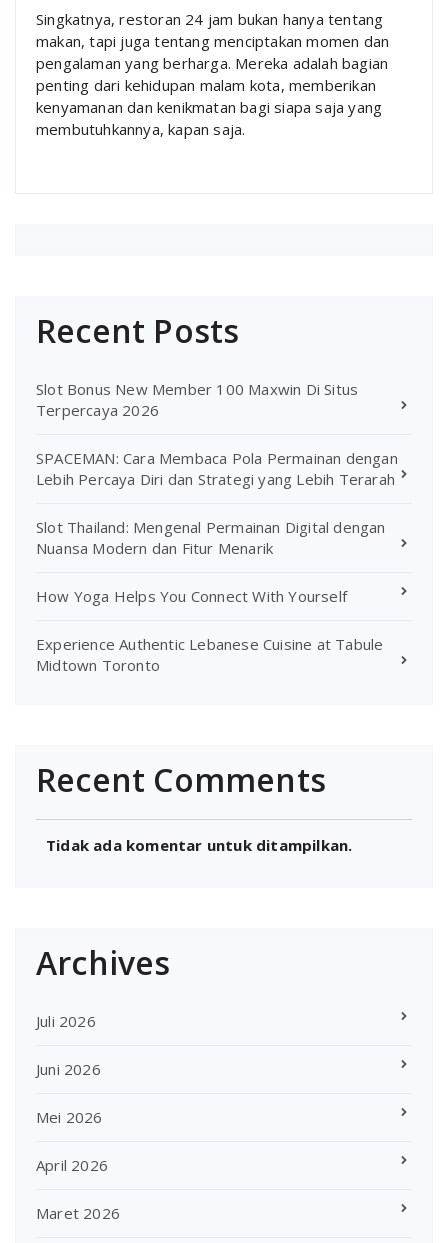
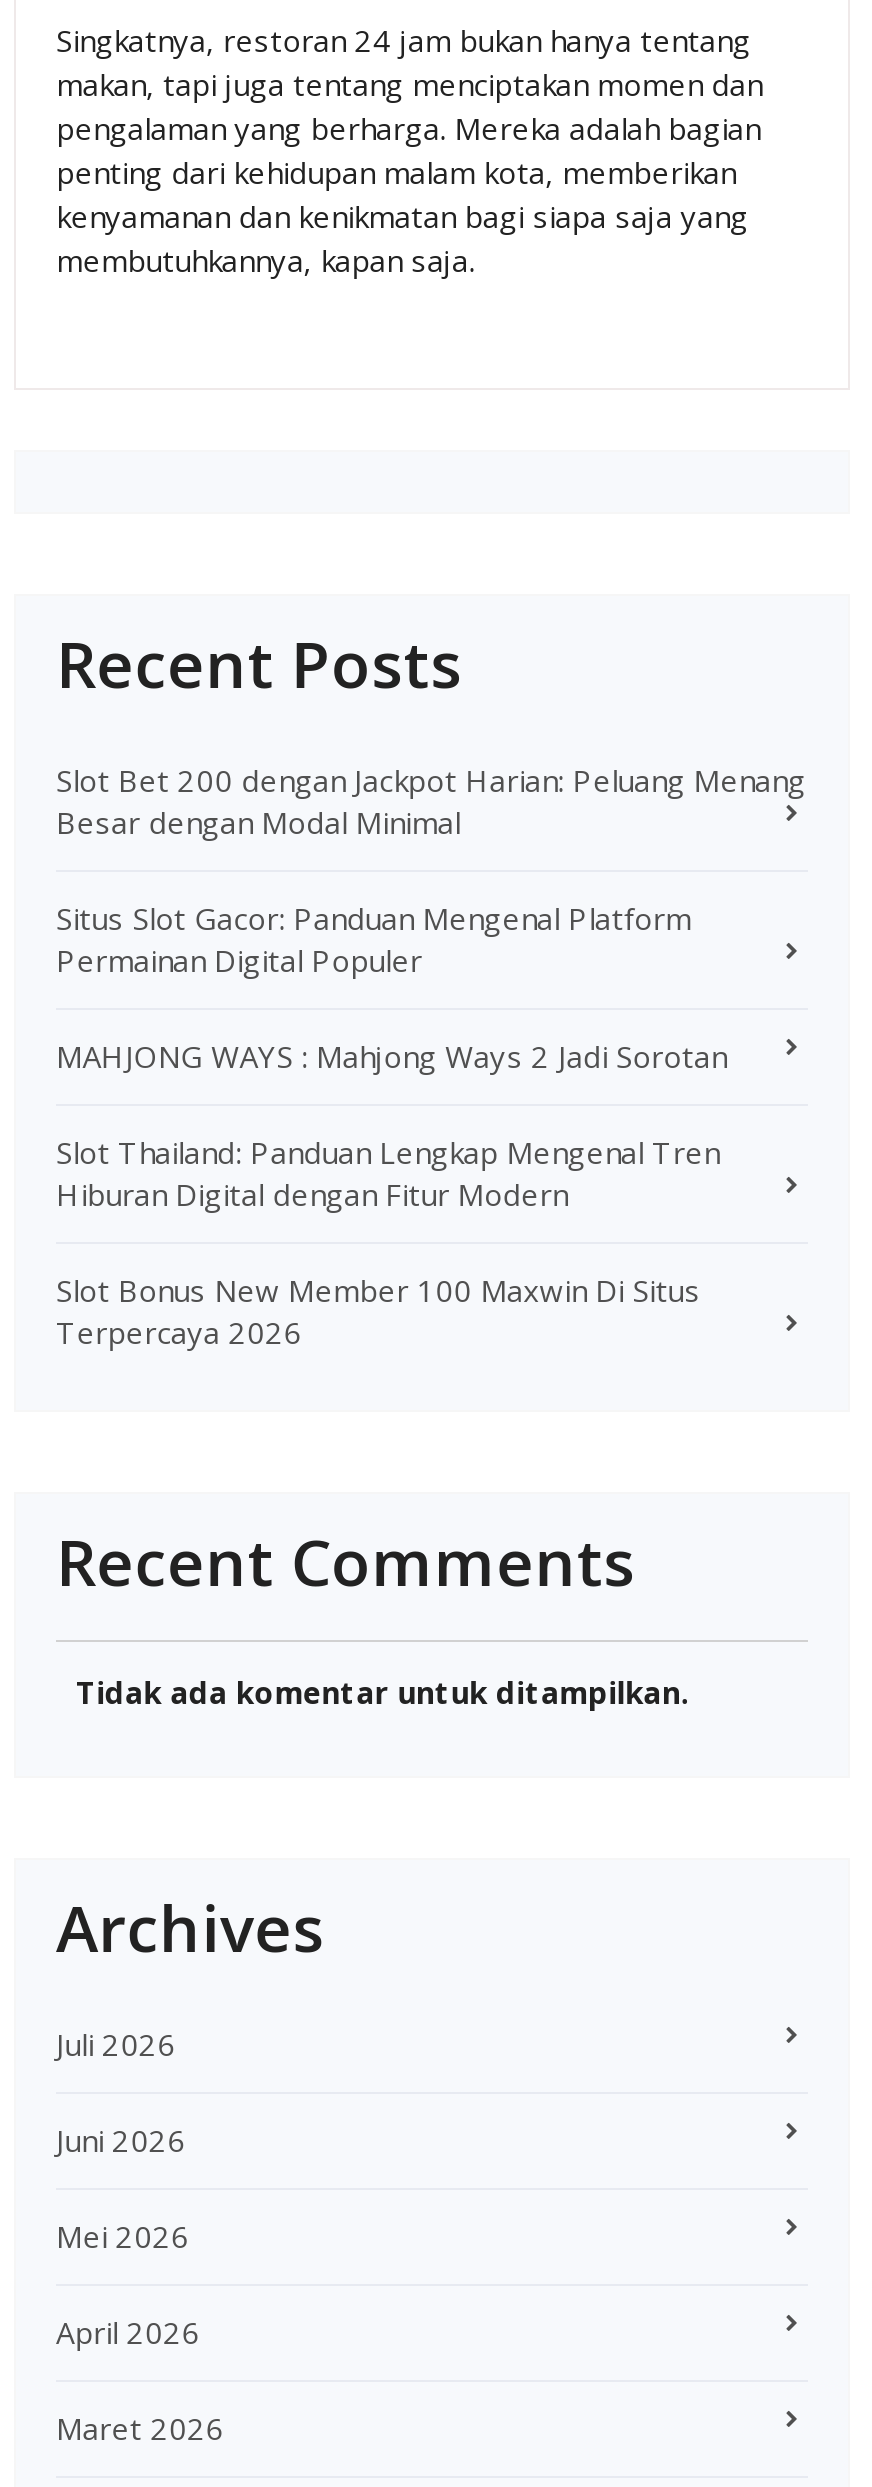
+ Slot Bet 200 dengan Jackpot Harian: Peluang Menang
+ Besar dengan Modal Minimal
+ Situs Slot Gacor: Panduan Mengenal Platform
+ Permainan Digital Populer
+ MAHJONG WAYS : Mahjong Ways 2 Jadi Sorotan
+ Slot Thailand: Panduan Lengkap Mengenal Tren
+ Hiburan Digital dengan Fitur Modern

moved down: Slot Bonus New Member 100 Maxwin Di Situs | Terpercaya 2026

- SPACEMAN: Cara Membaca Pola Permainan dengan
- Lebih Percaya Diri dan Strategi yang Lebih Terarah
- Slot Thailand: Mengenal Permainan Digital dengan
- Nuansa Modern dan Fitur Menarik
- How Yoga Helps You Connect With Yourself
- Experience Authentic Lebanese Cuisine at Tabule
- Midtown Toronto
